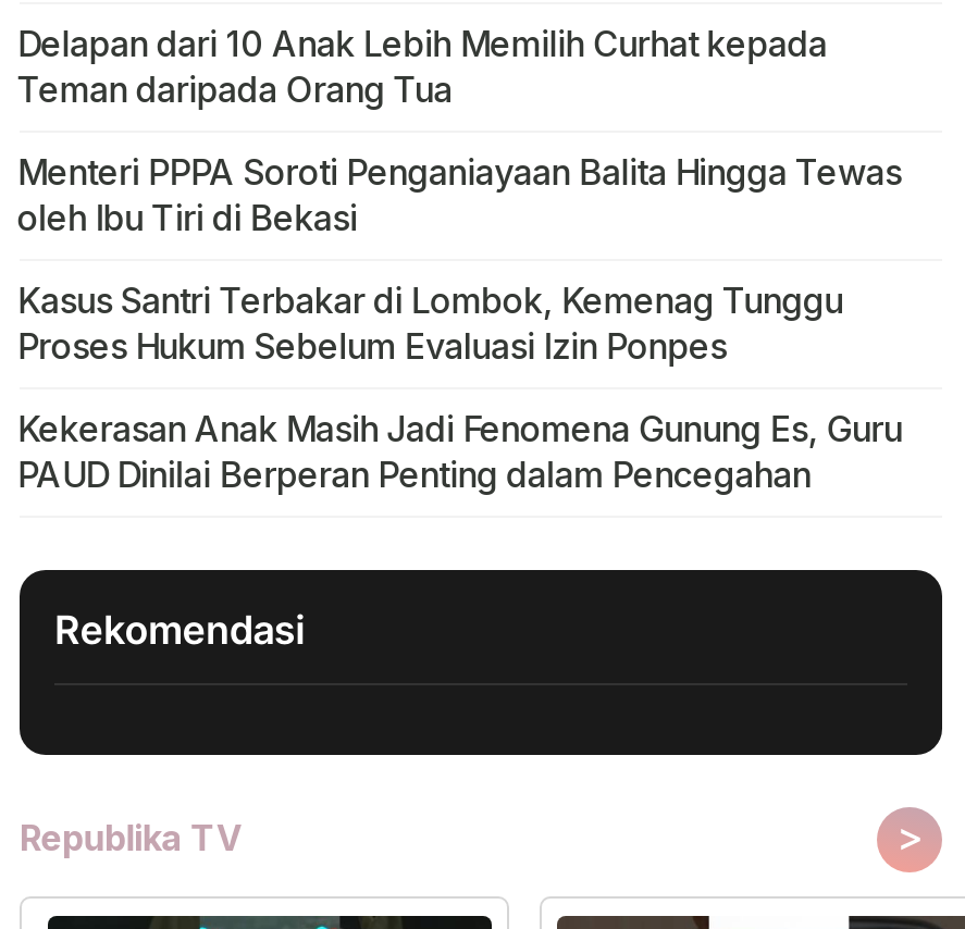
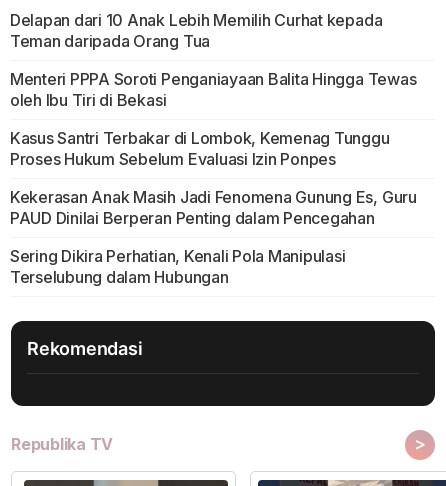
+ Sering Dikira Perhatian, Kenali Pola Manipulasi
+ Terselubung dalam Hubungan
